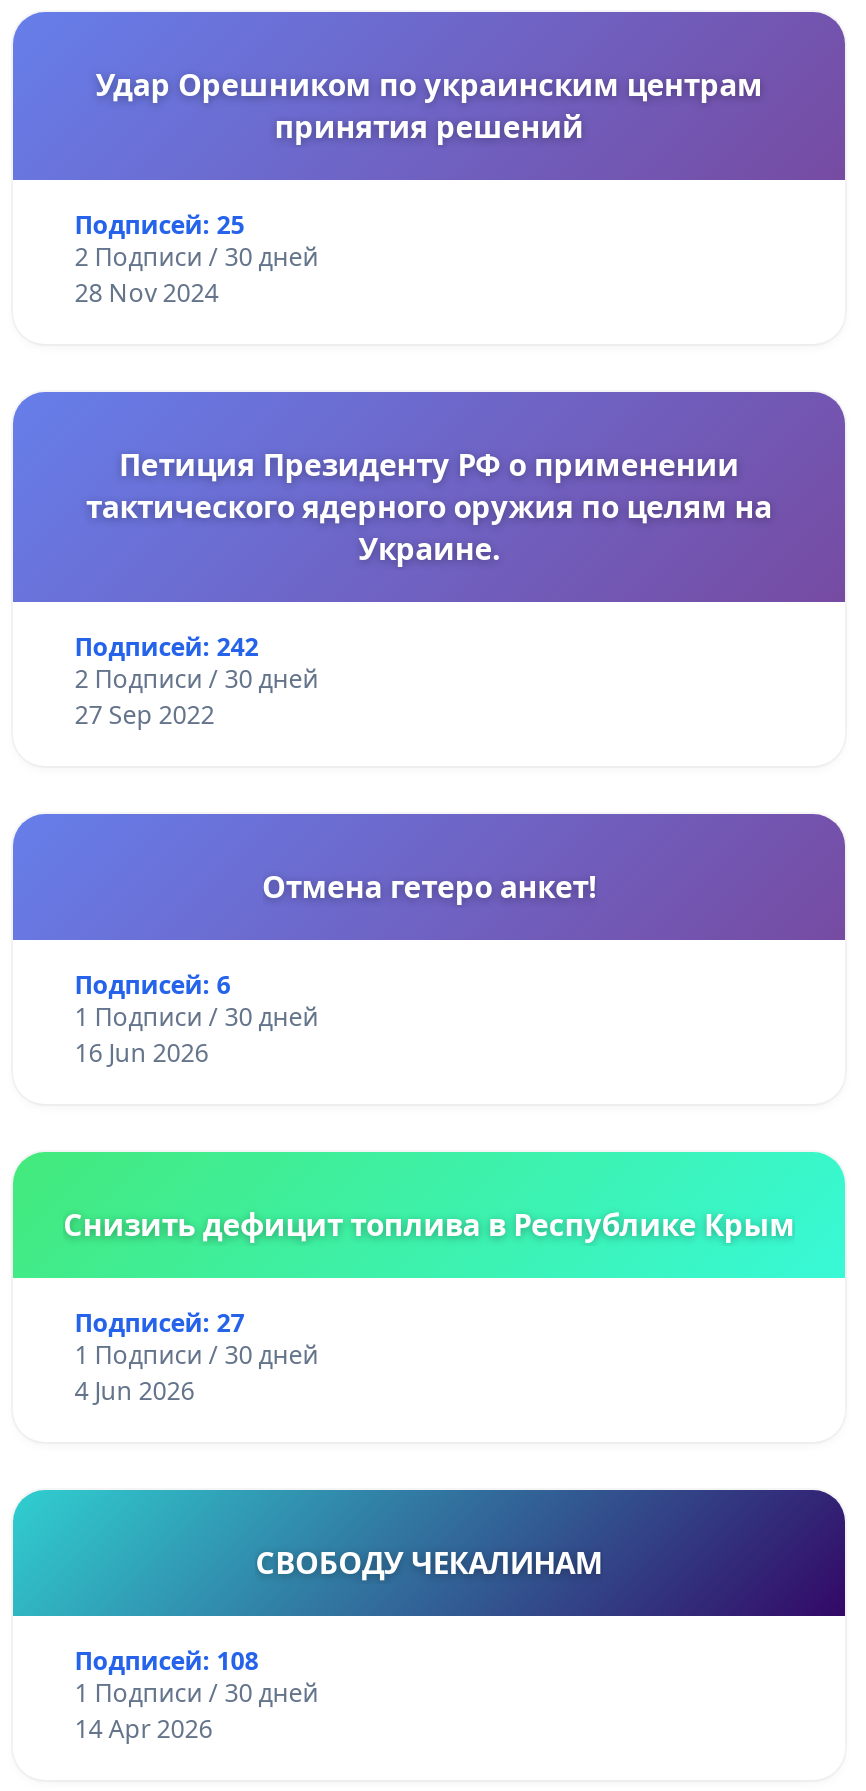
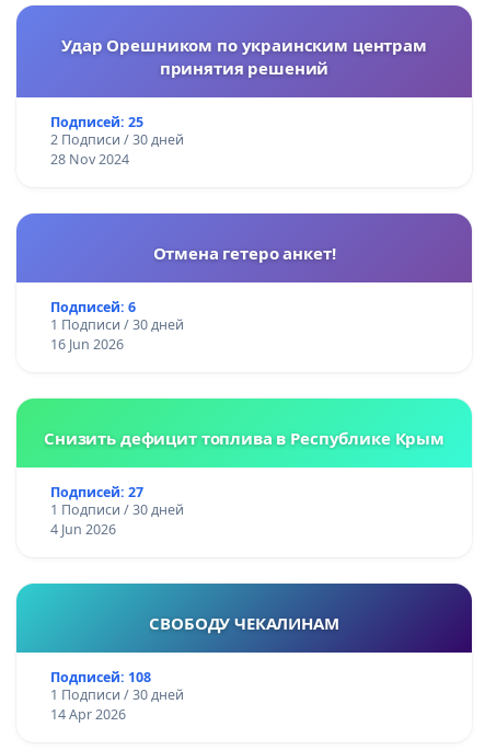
- Петиция Президенту РФ о применении
- тактического ядерного оружия по целям на
- Украине.
- Подписей: 242
- 2 Подписи / 30 дней
- 27 Sep 2022
